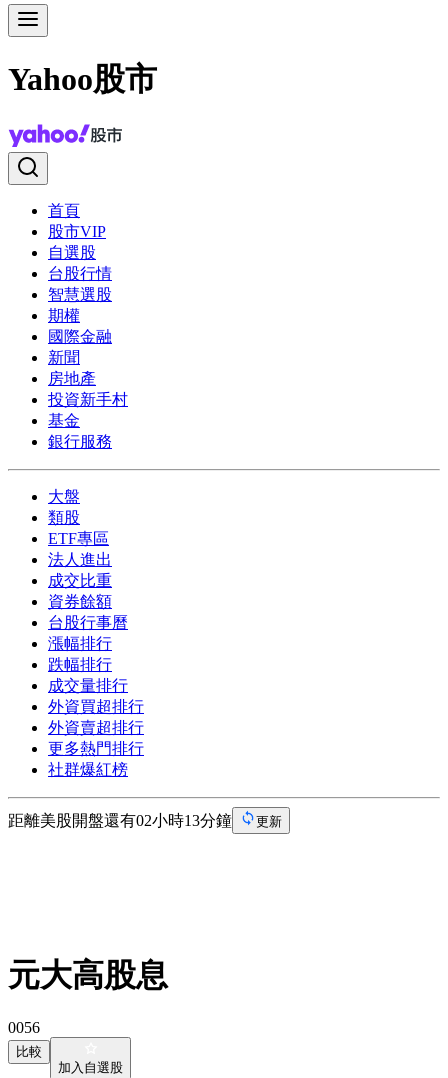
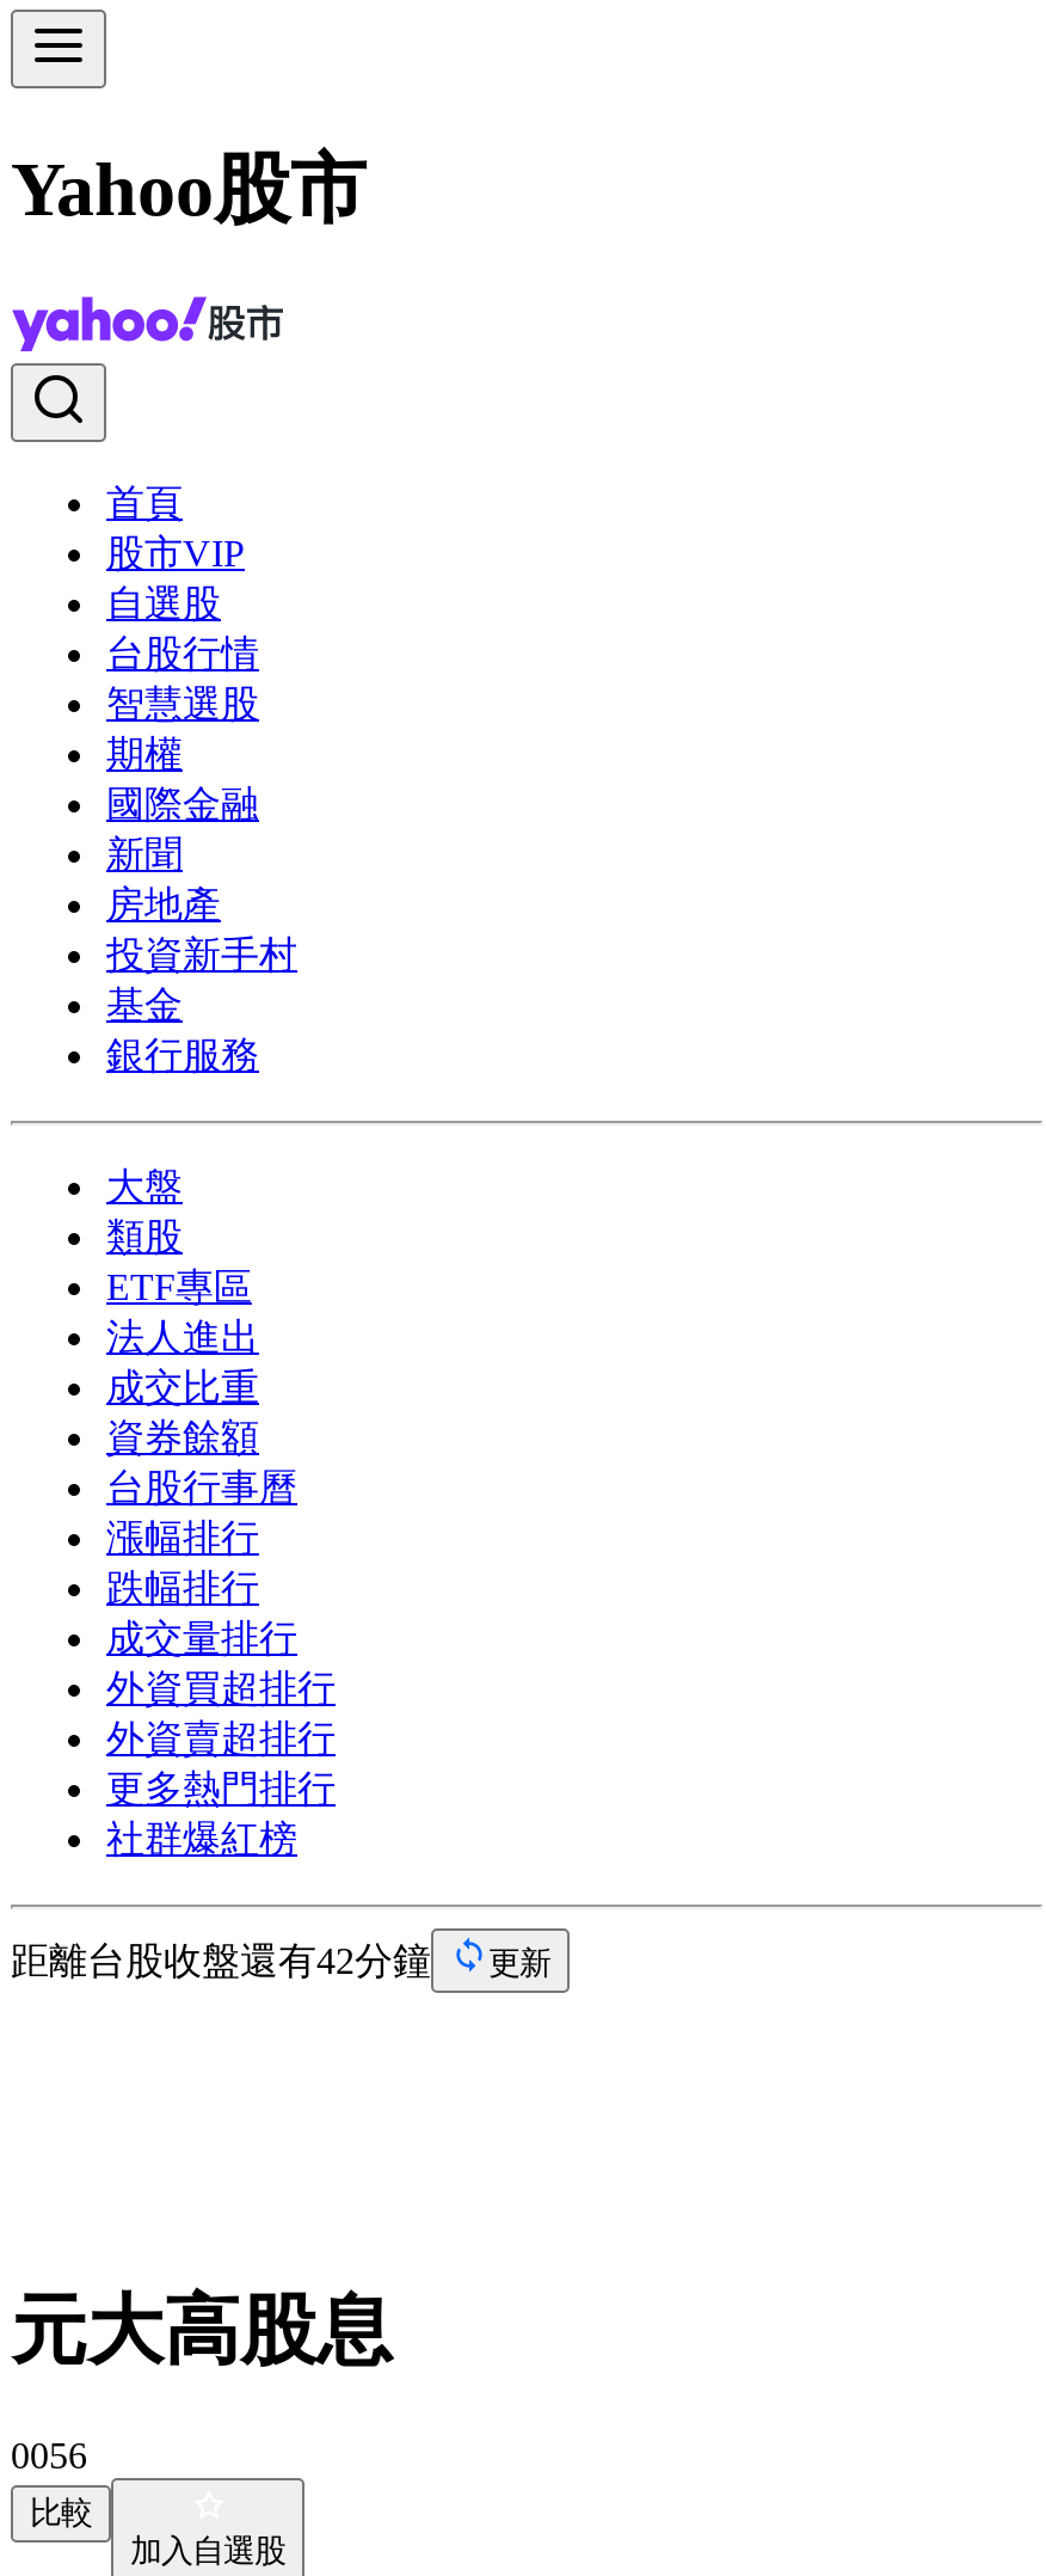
- 距離美股開盤還有02小時13分鐘
+ 距離台股收盤還有42分鐘
